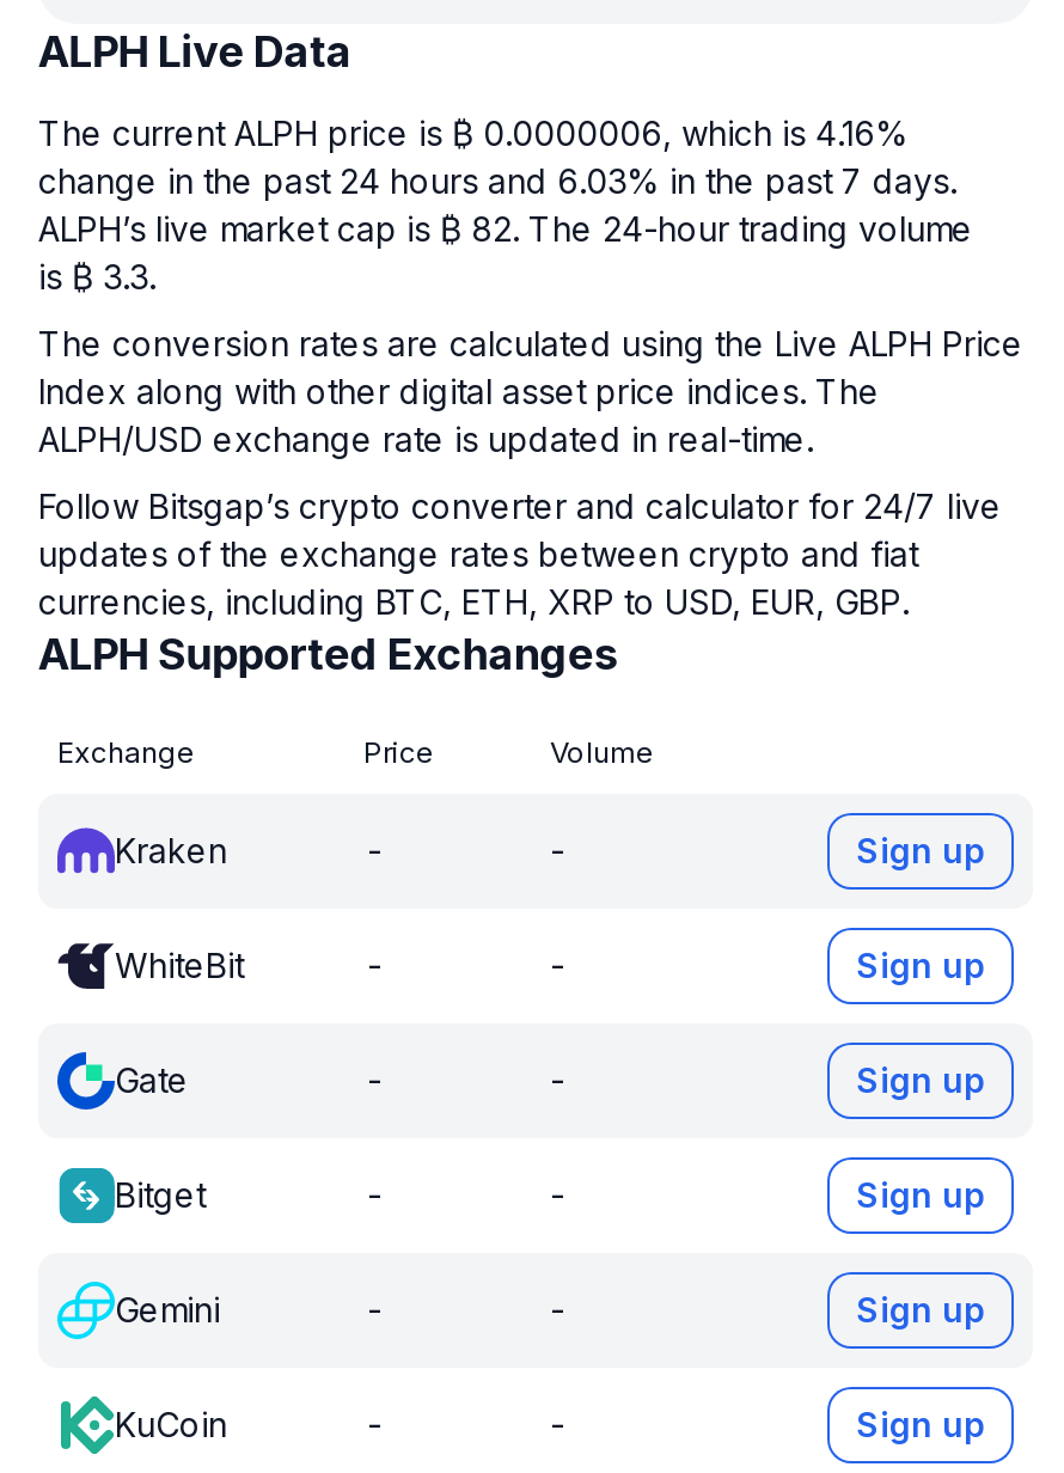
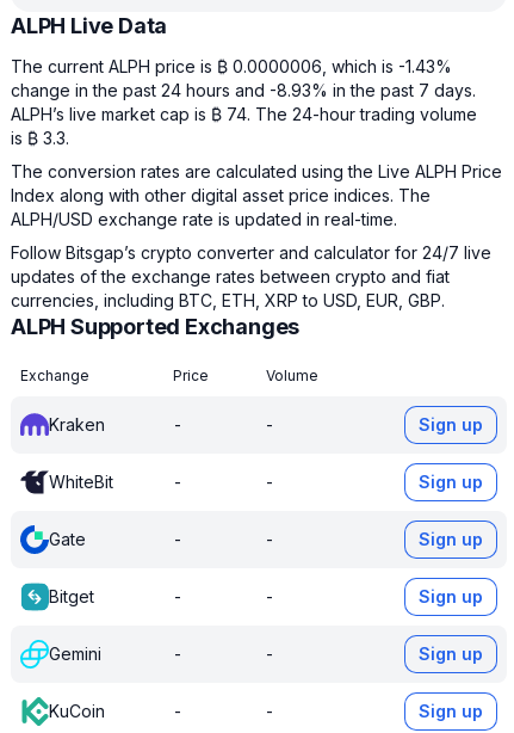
- The current ALPH price is ₿ 0.0000006, which is 4.16%
+ The current ALPH price is ₿ 0.0000006, which is -1.43%

- change in the past 24 hours and 6.03% in the past 7 days.
+ change in the past 24 hours and -8.93% in the past 7 days.

- ALPH’s live market cap is ₿ 82. The 24-hour trading volume
+ ALPH’s live market cap is ₿ 74. The 24-hour trading volume
